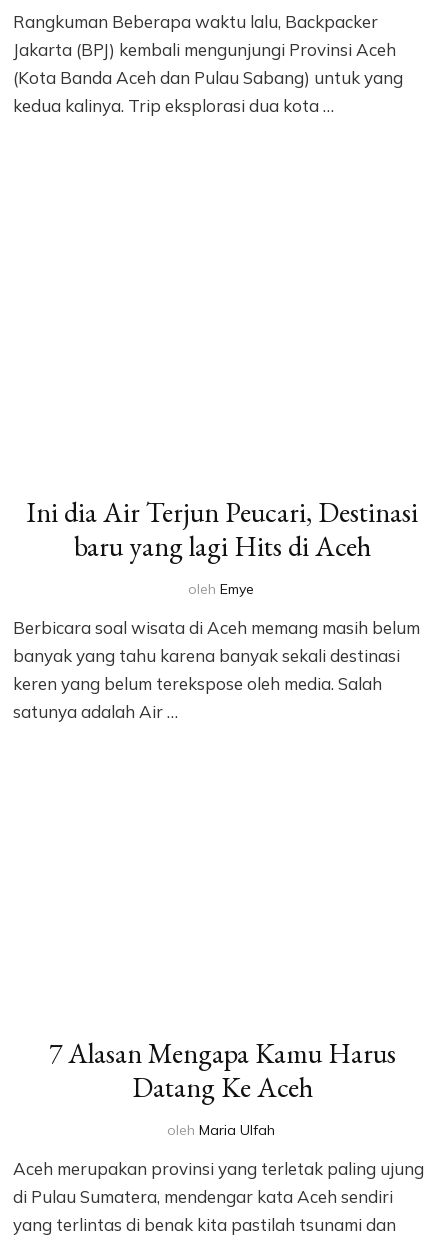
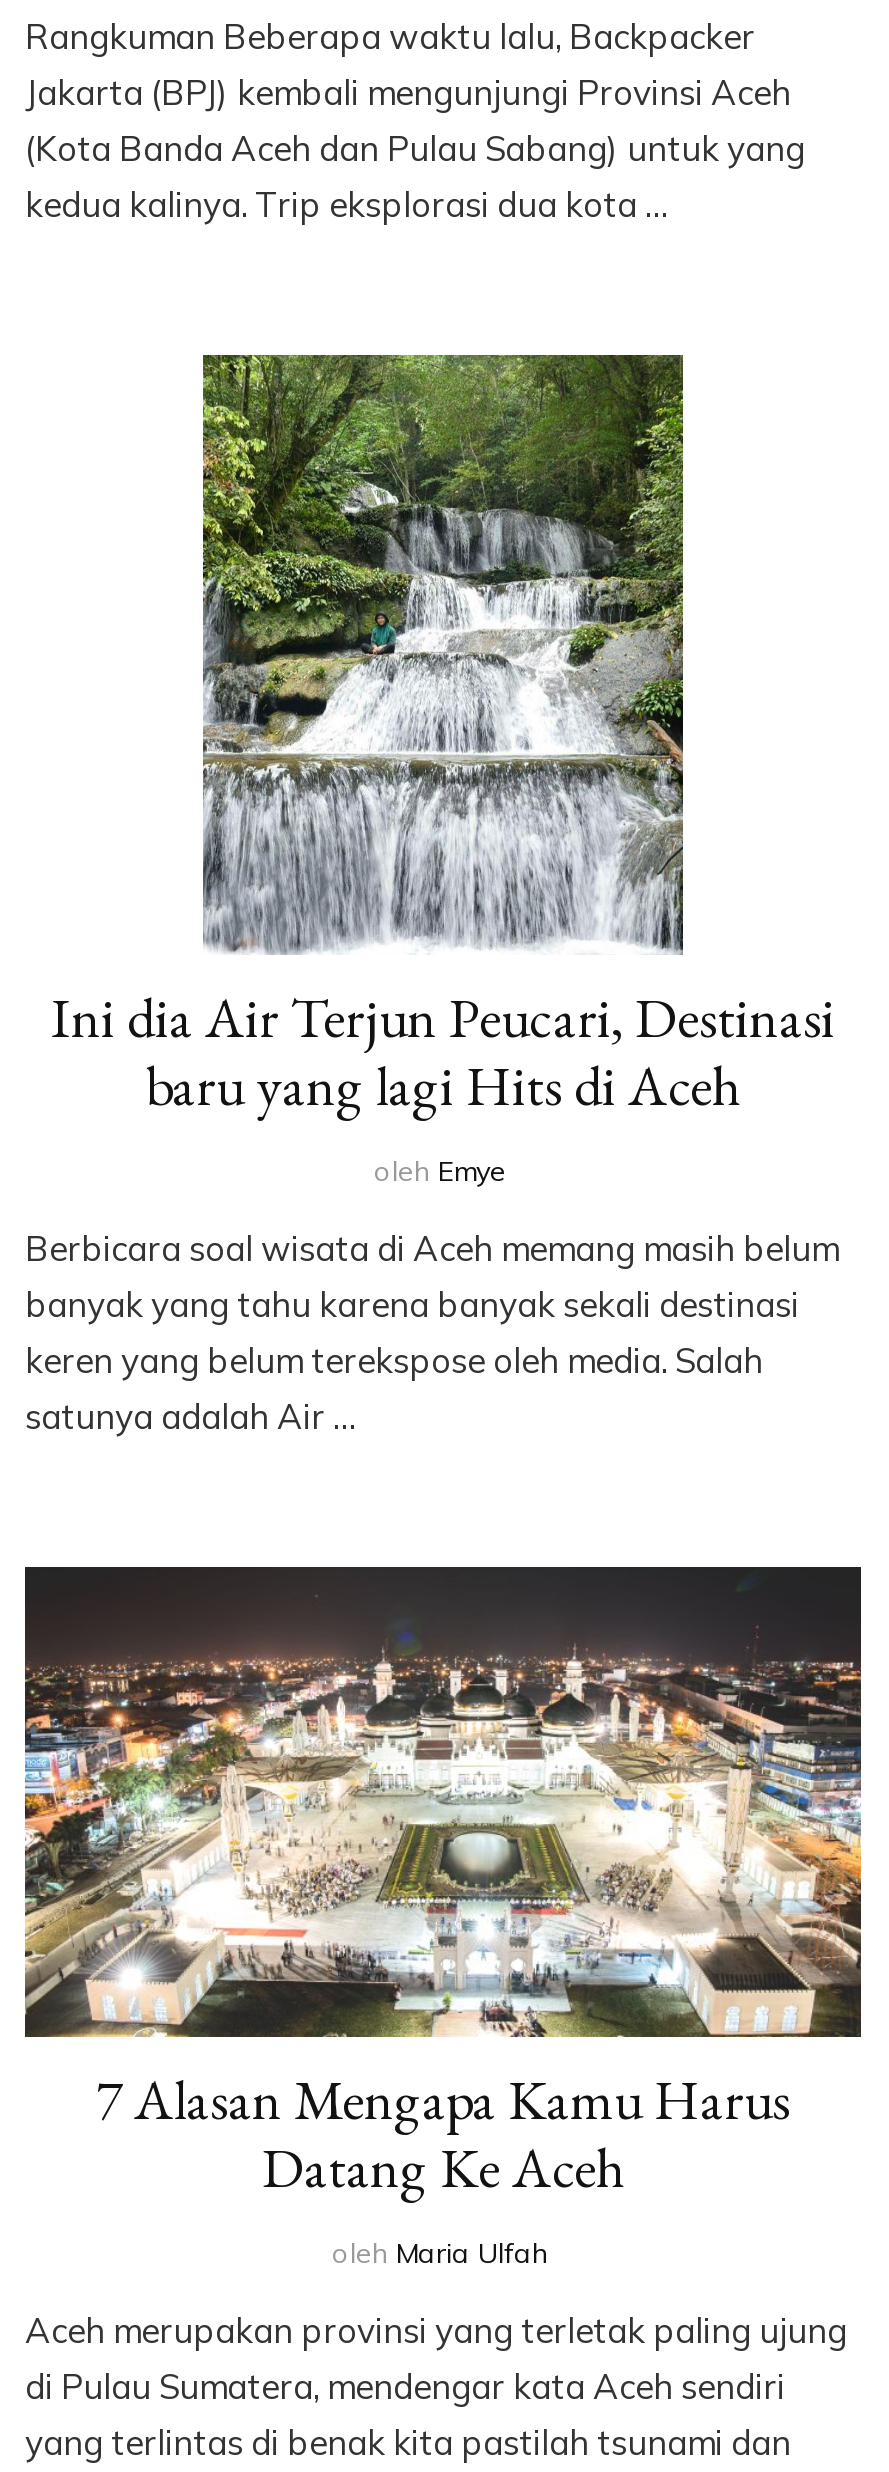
+ [image]

+ [image]
